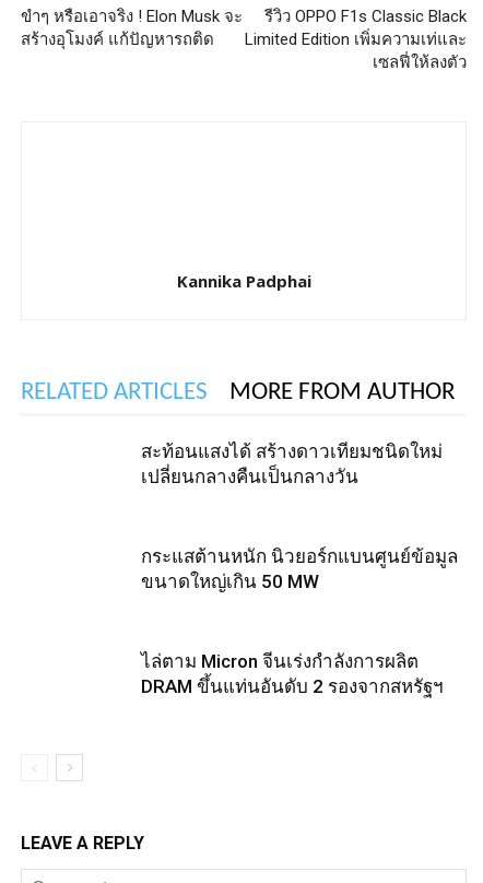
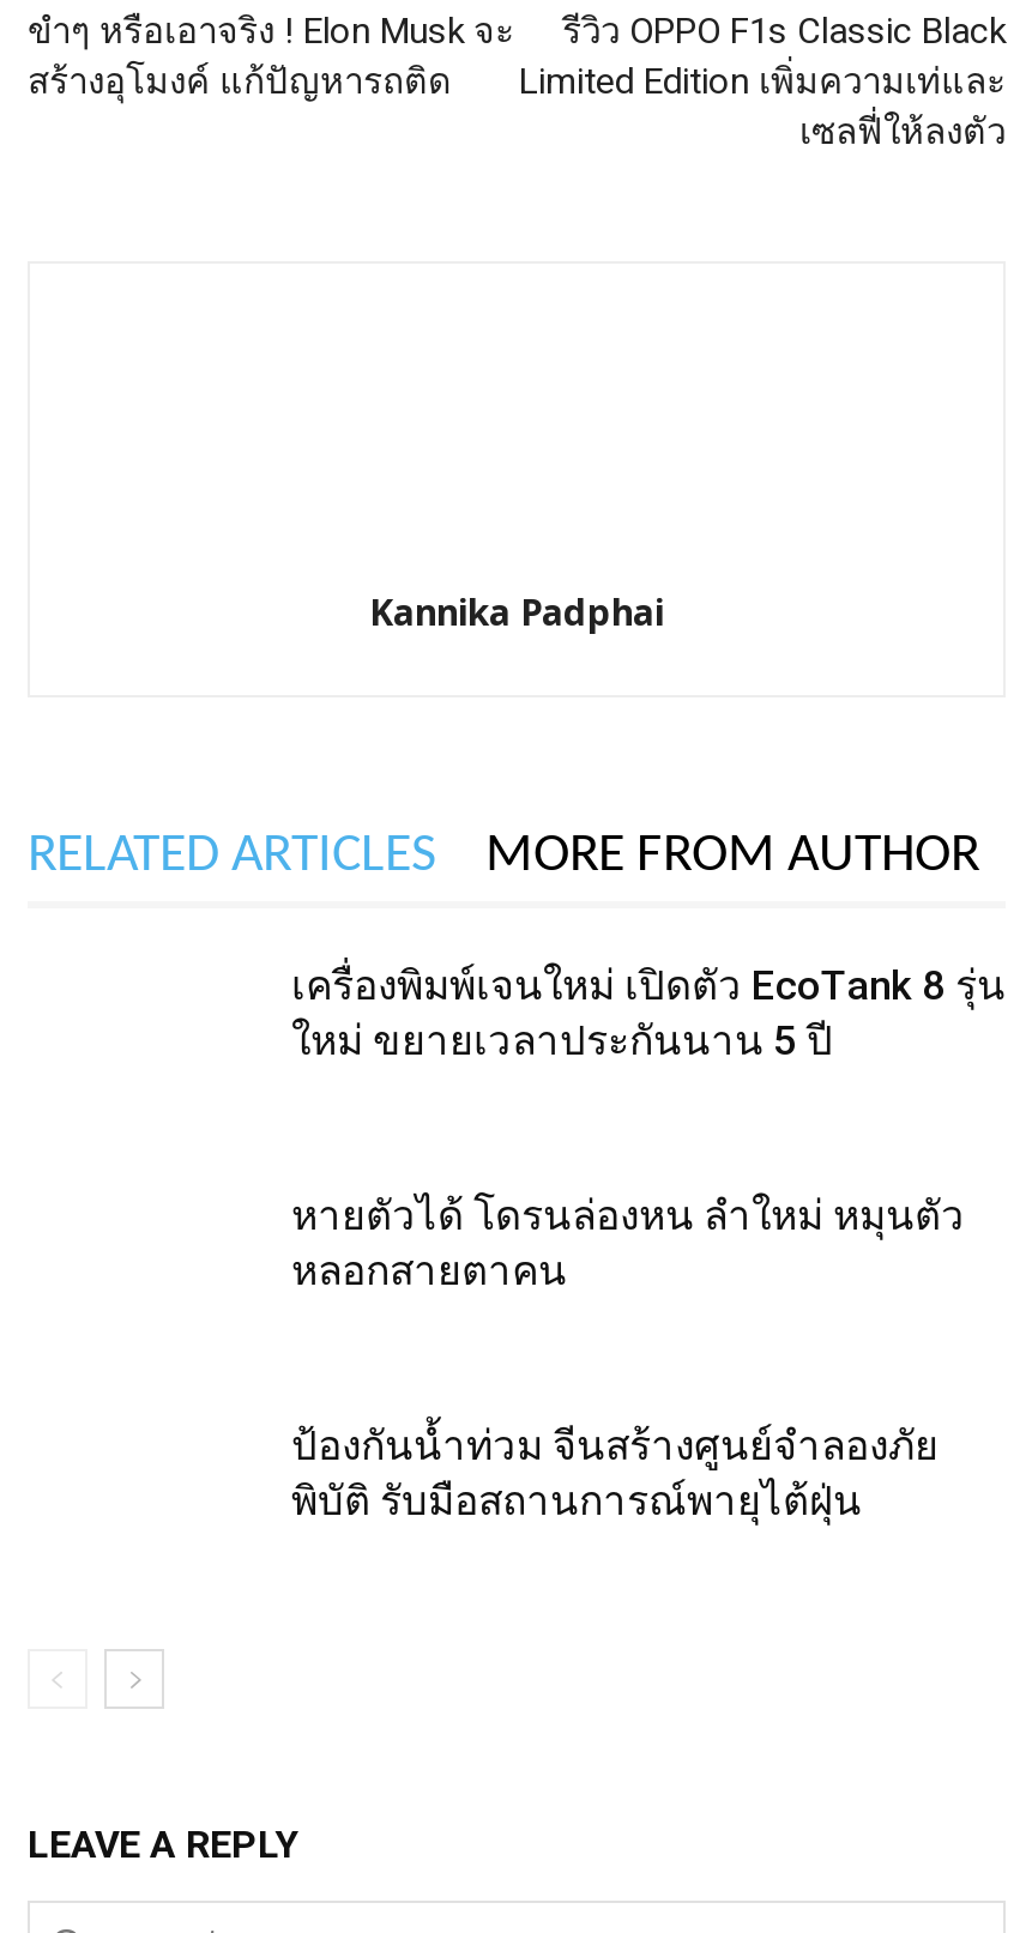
- สะท้อนแสงได้ สร้างดาวเทียมชนิดใหม่
- เปลี่ยนกลางคืนเป็นกลางวัน
+ เครื่องพิมพ์เจนใหม่ เปิดตัว EcoTank 8 รุ่น
+ ใหม่ ขยายเวลาประกันนาน 5 ปี

- กระแสต้านหนัก นิวยอร์กแบนศูนย์ข้อมูล
- ขนาดใหญ่เกิน 50 MW
+ หายตัวได้ โดรนล่องหน ลำใหม่ หมุนตัว
+ หลอกสายตาคน

- ไล่ตาม Micron จีนเร่งกำลังการผลิต
- DRAM ขึ้นแท่นอันดับ 2 รองจากสหรัฐฯ
+ ป้องกันน้ำท่วม จีนสร้างศูนย์จำลองภัย
+ พิบัติ รับมือสถานการณ์พายุไต้ฝุ่น
